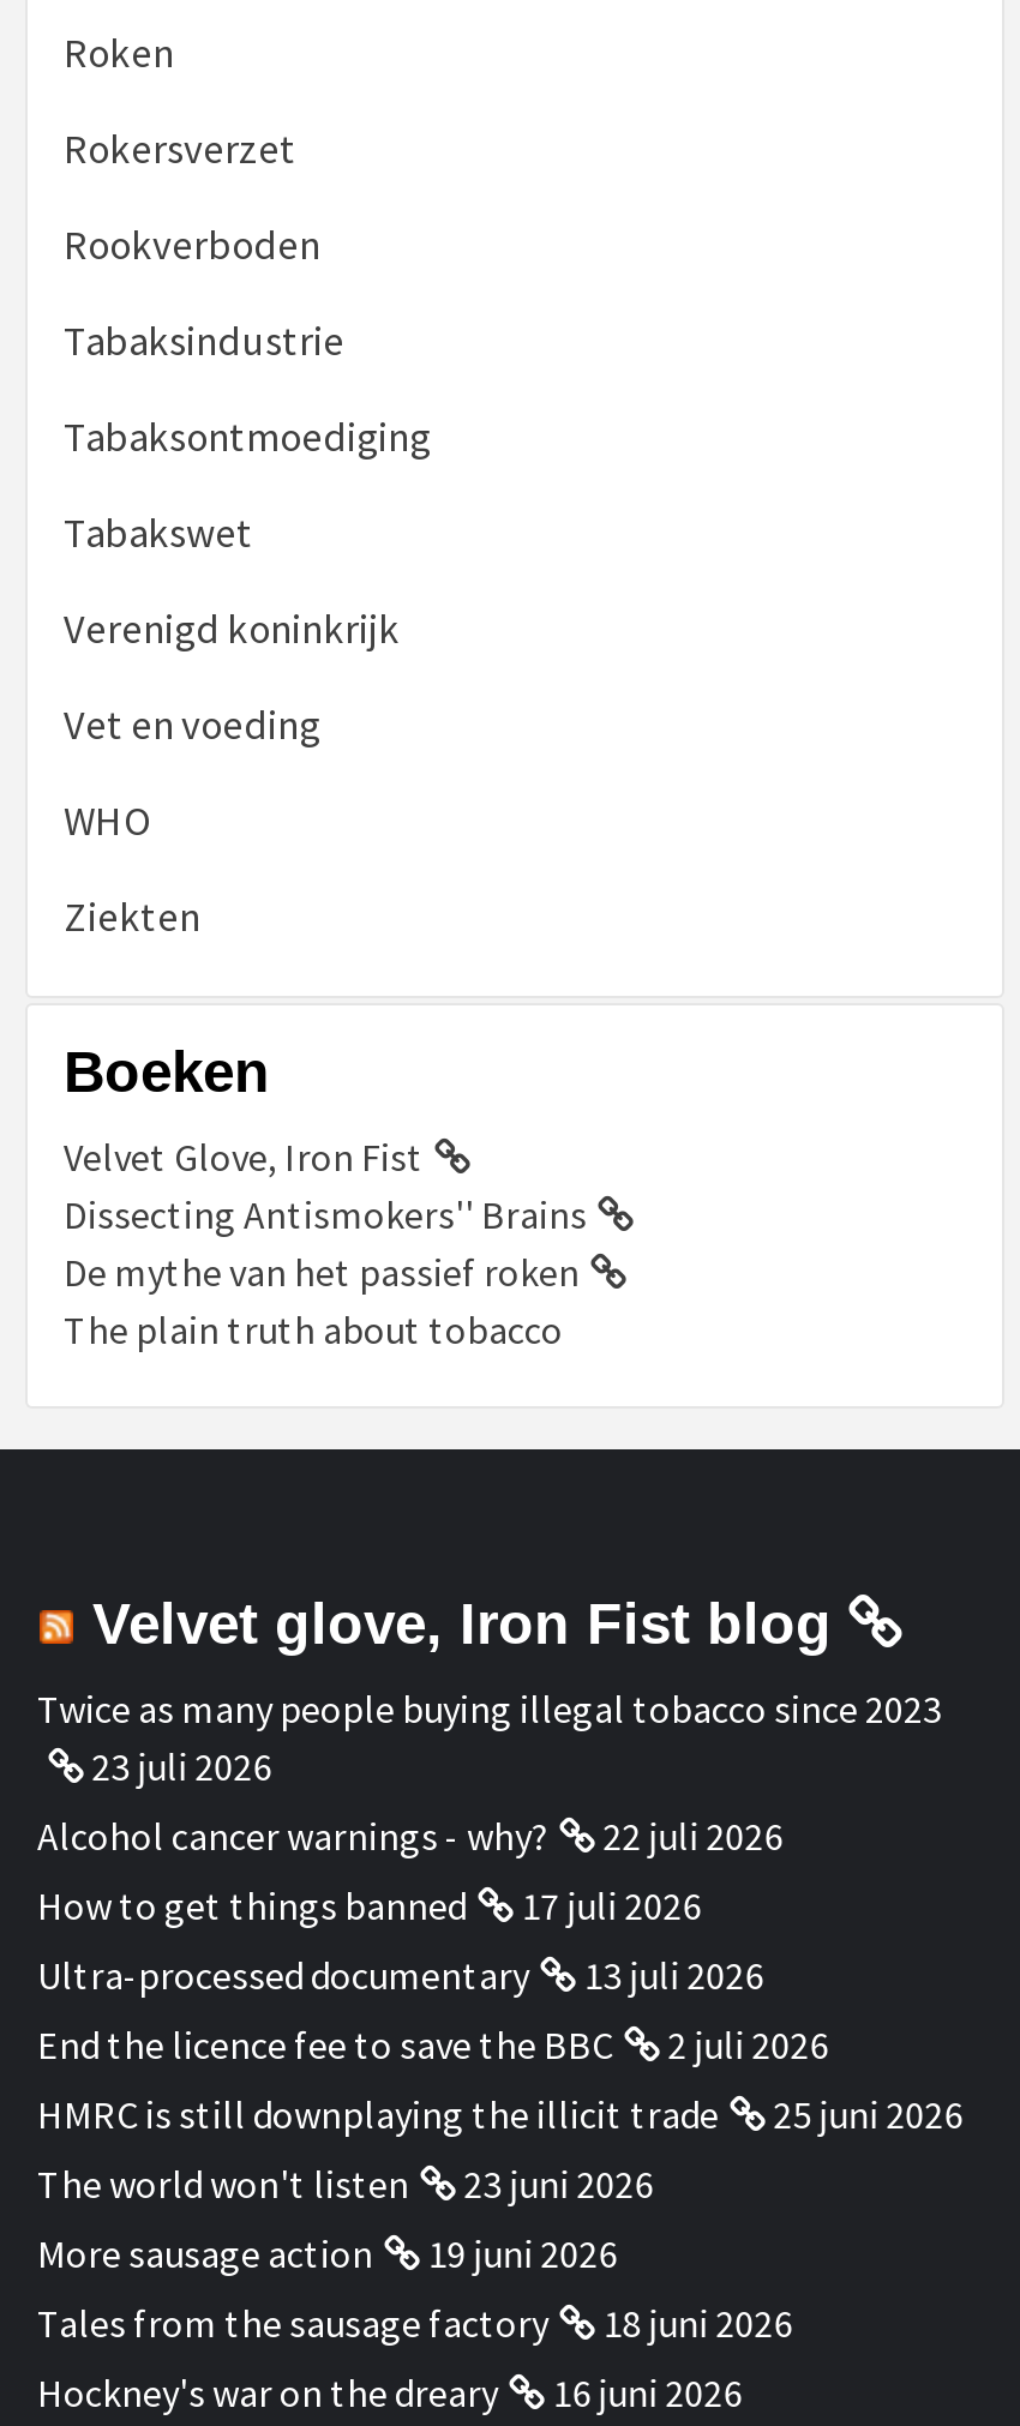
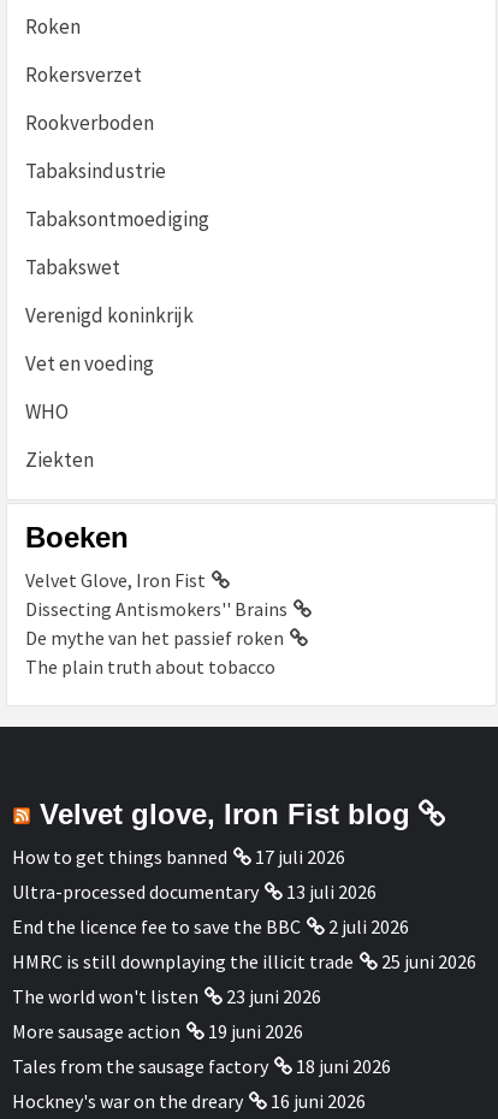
- Twice as many people buying illegal tobacco since 2023
- 23 juli 2026
- Alcohol cancer warnings - why?
- 22 juli 2026
